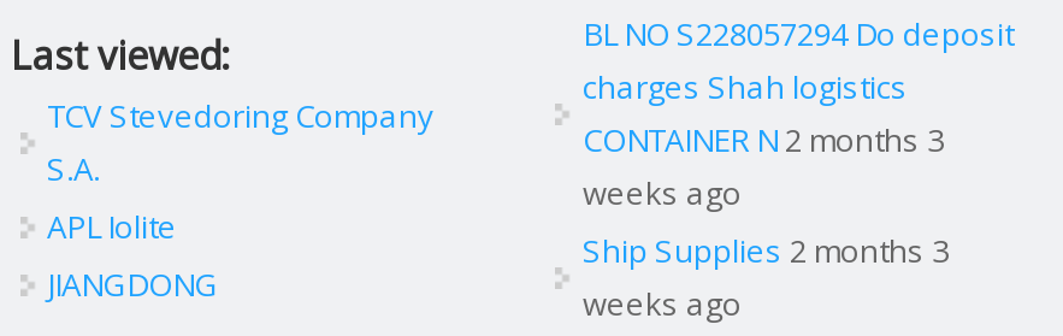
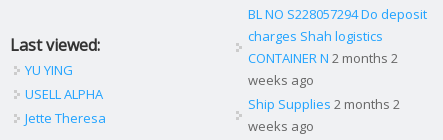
moved down: Last viewed:

- TCV Stevedoring Company
- S.A.
- APL Iolite
- JIANGDONG
+ YU YING
+ USELL ALPHA
+ Jette Theresa

- CONTAINER N 2 months 3
+ CONTAINER N 2 months 2

- Ship Supplies 2 months 3
+ Ship Supplies 2 months 2
